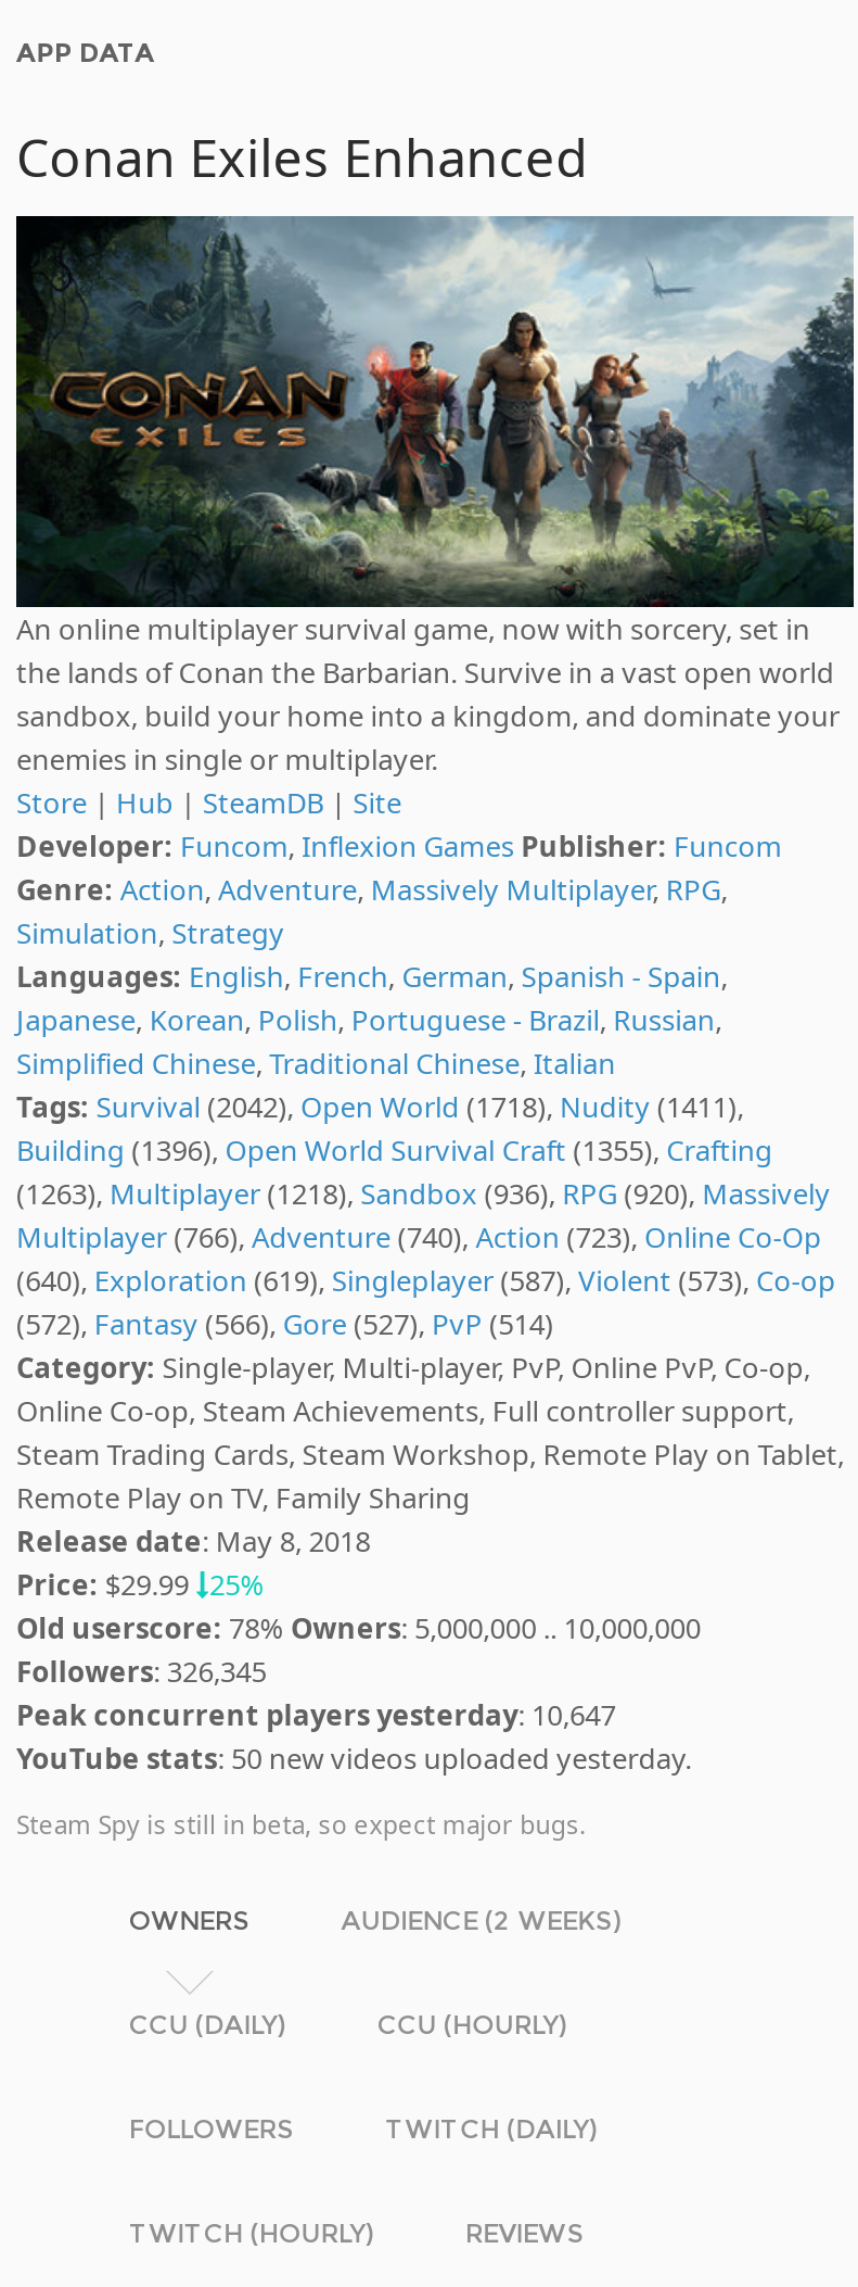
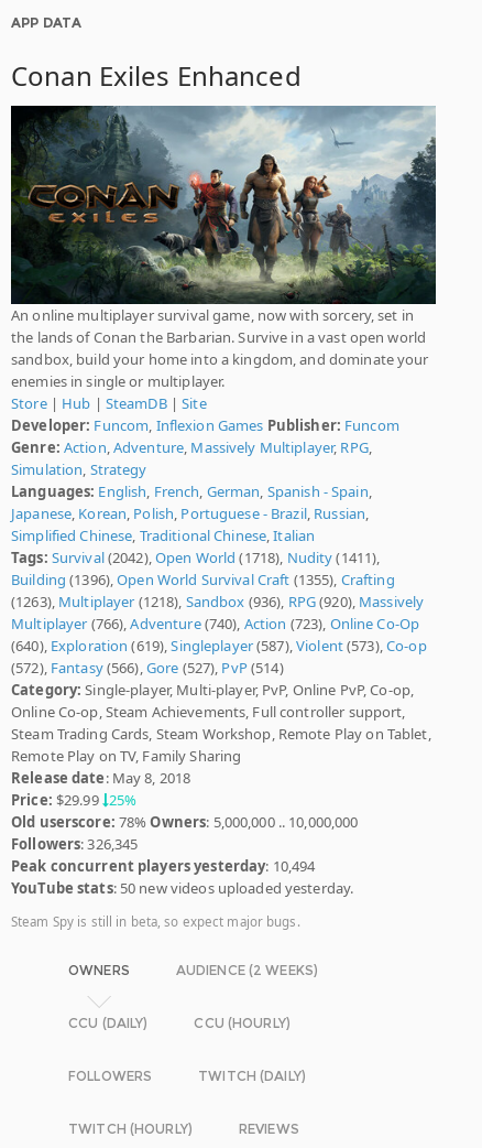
- Peak concurrent players yesterday: 10,647
+ Peak concurrent players yesterday: 10,494
